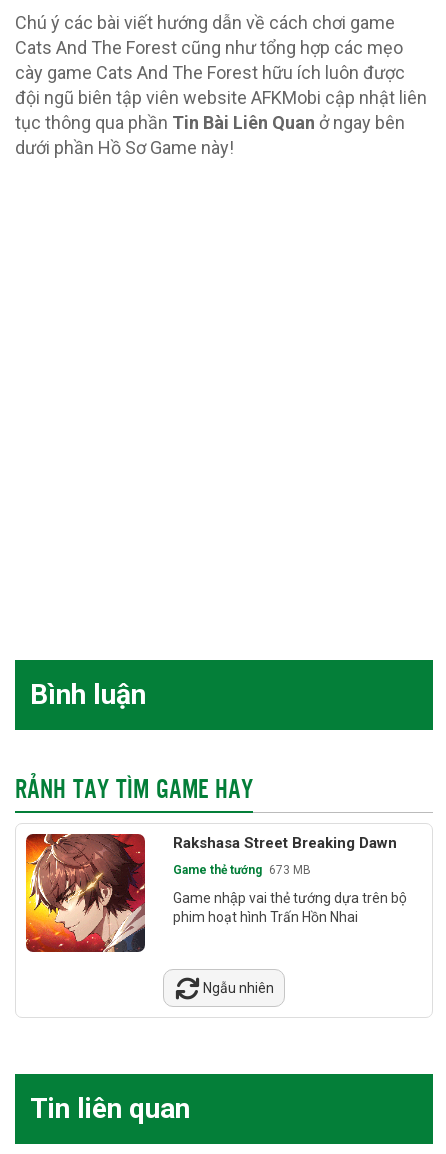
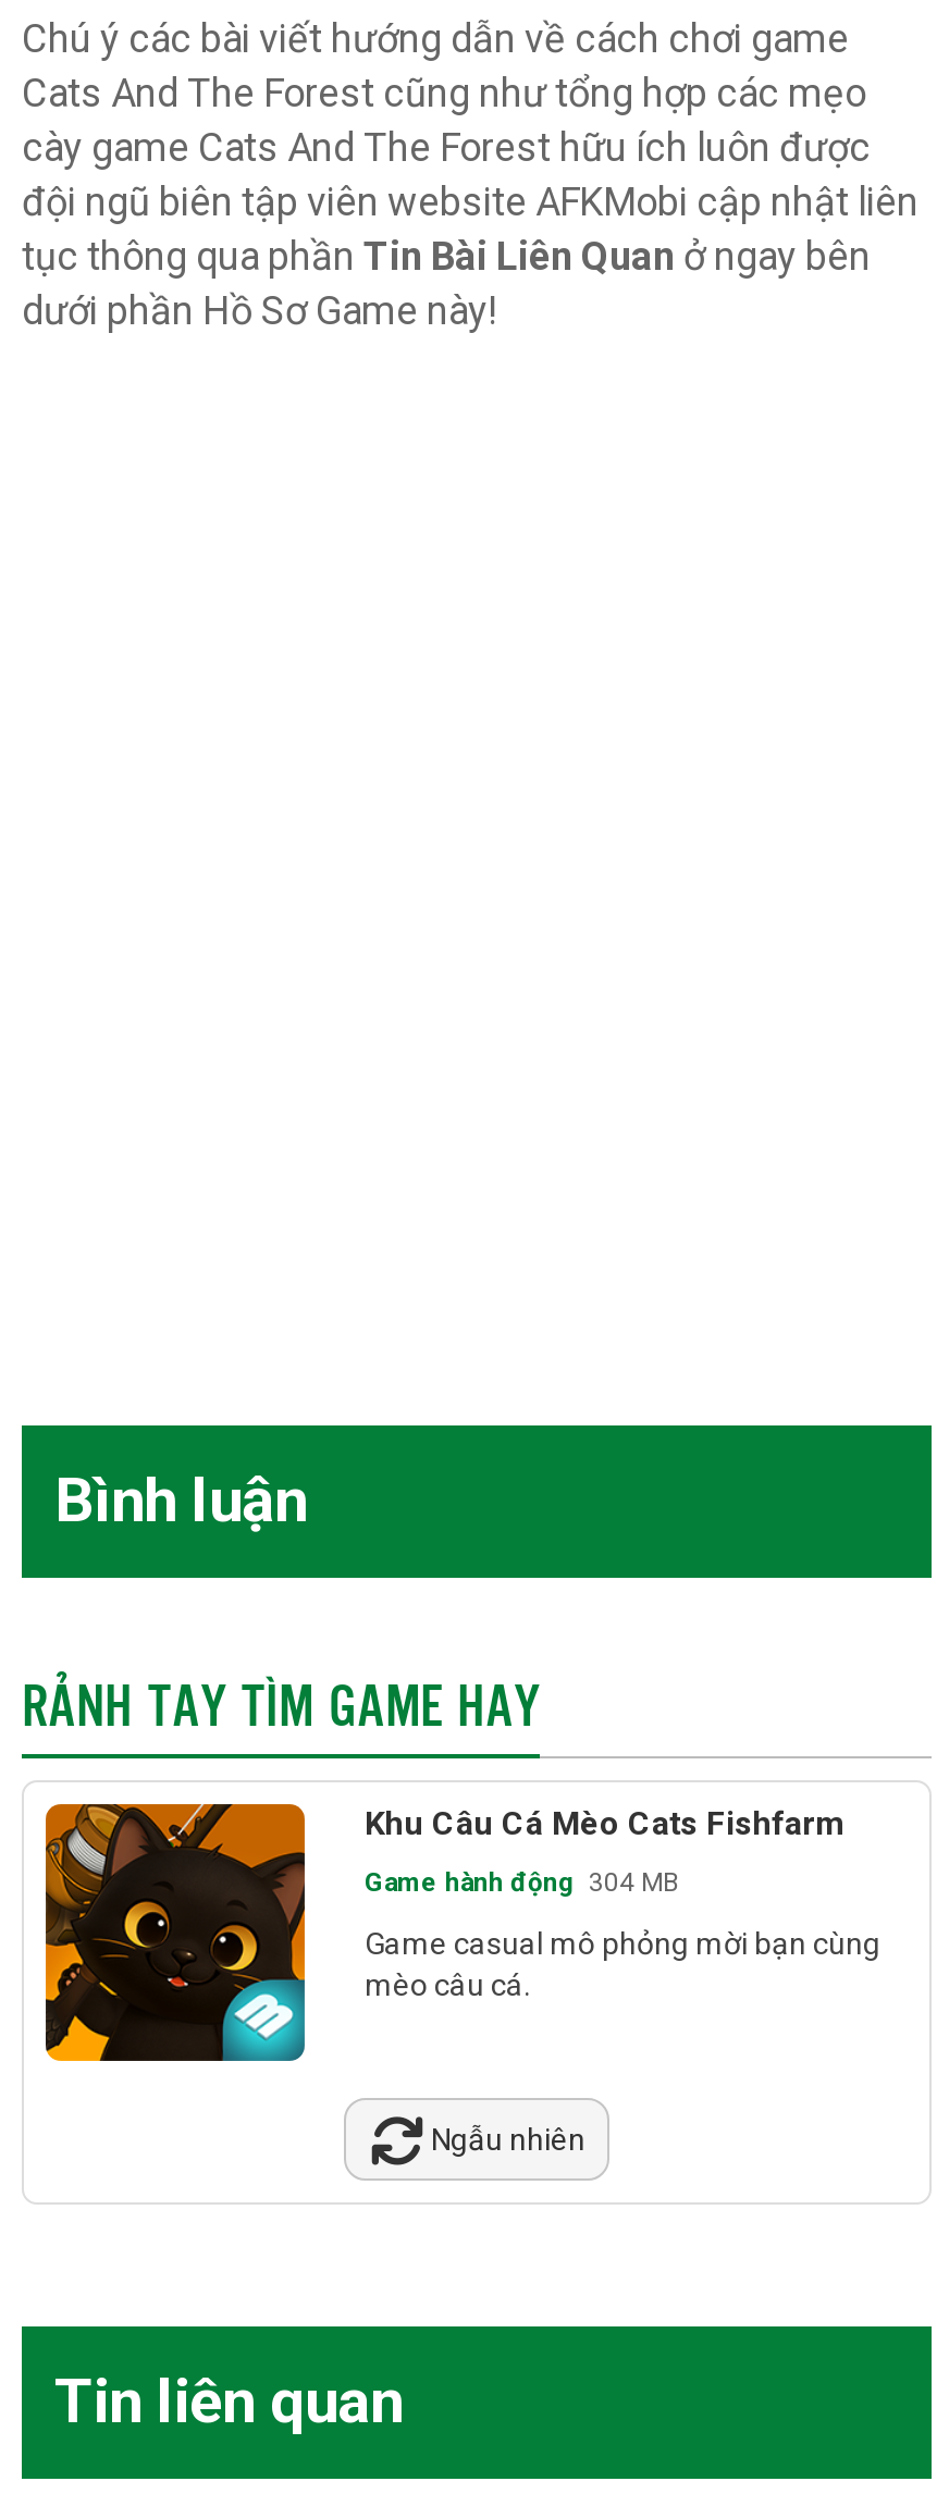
- [image]
- Rakshasa Street Breaking Dawn
+ [image]
+ Khu Câu Cá Mèo Cats Fishfarm

- Game thẻ tướng 673 MB
+ Game hành động 304 MB

- Game nhập vai thẻ tướng dựa trên bộ
- phim hoạt hình Trấn Hồn Nhai
+ Game casual mô phỏng mời bạn cùng
+ mèo câu cá.
